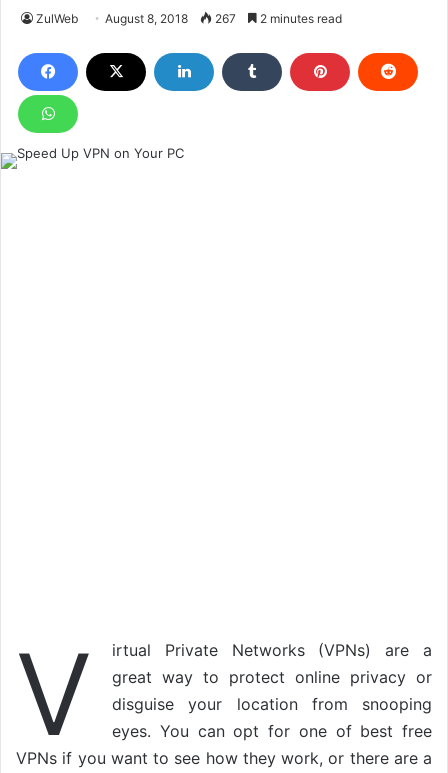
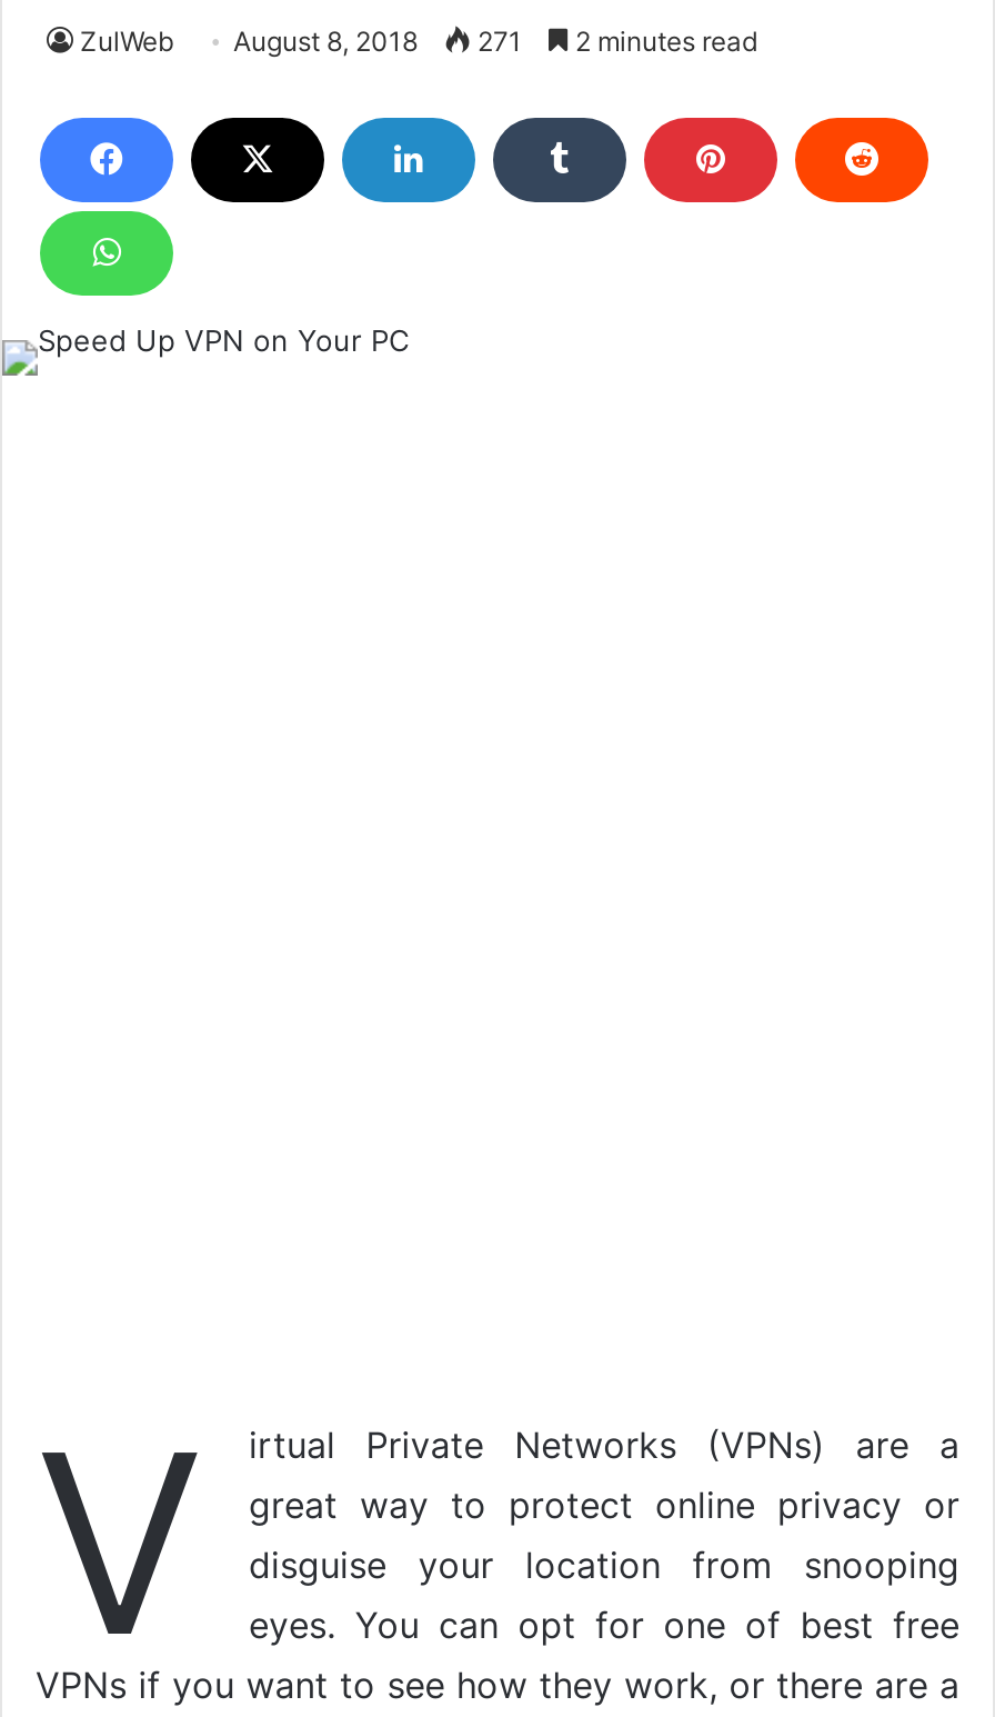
- ZulWeb August 8, 2018 267 2 minutes read
+ ZulWeb August 8, 2018 271 2 minutes read
